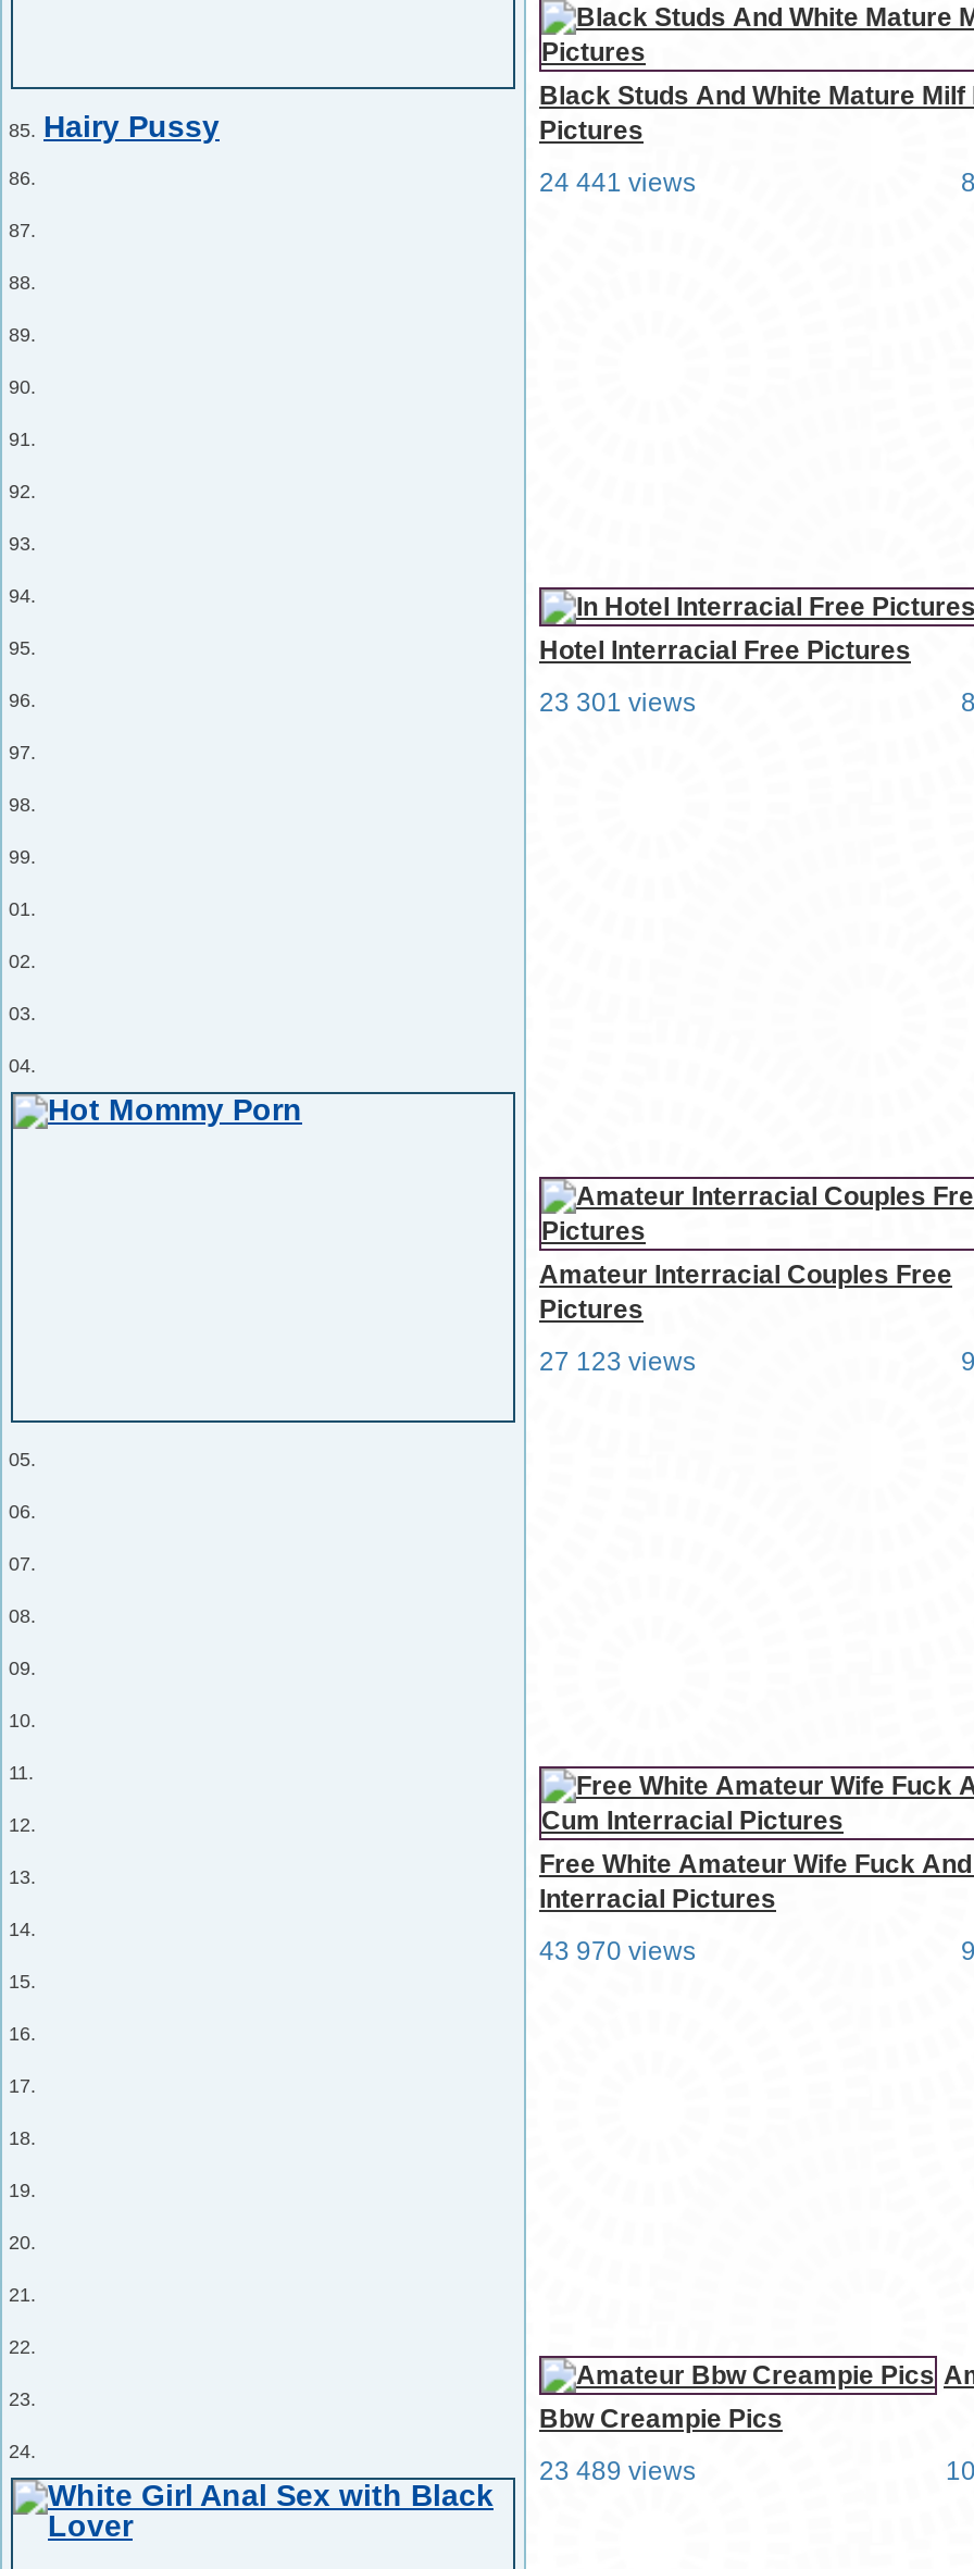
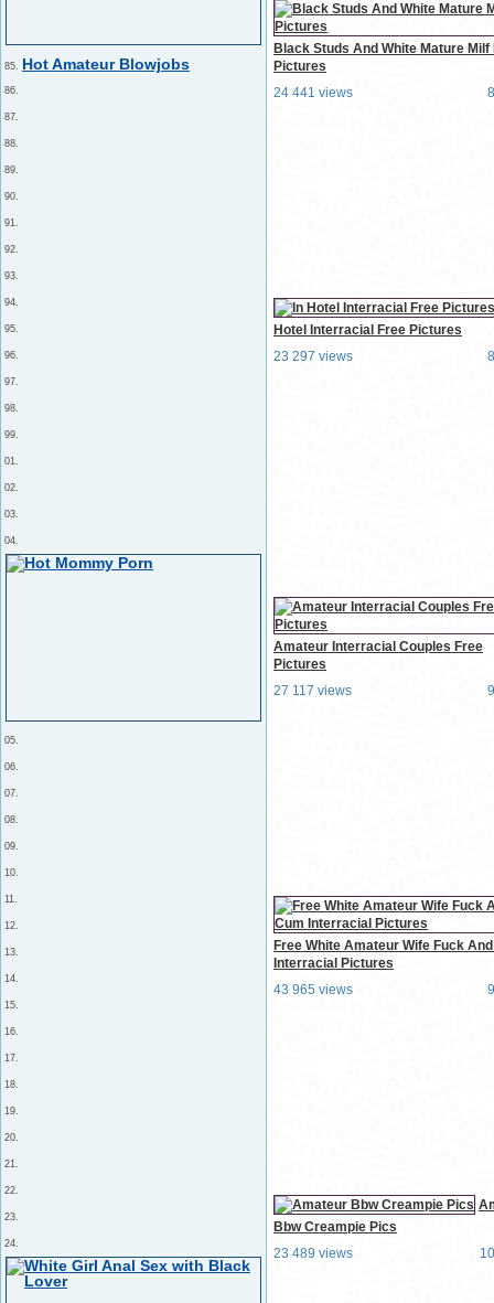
- 85. Hairy Pussy
+ 85. Hot Amateur Blowjobs

- 23 301 views
+ 23 297 views

- 27 123 views
+ 27 117 views

- 43 970 views
+ 43 965 views
